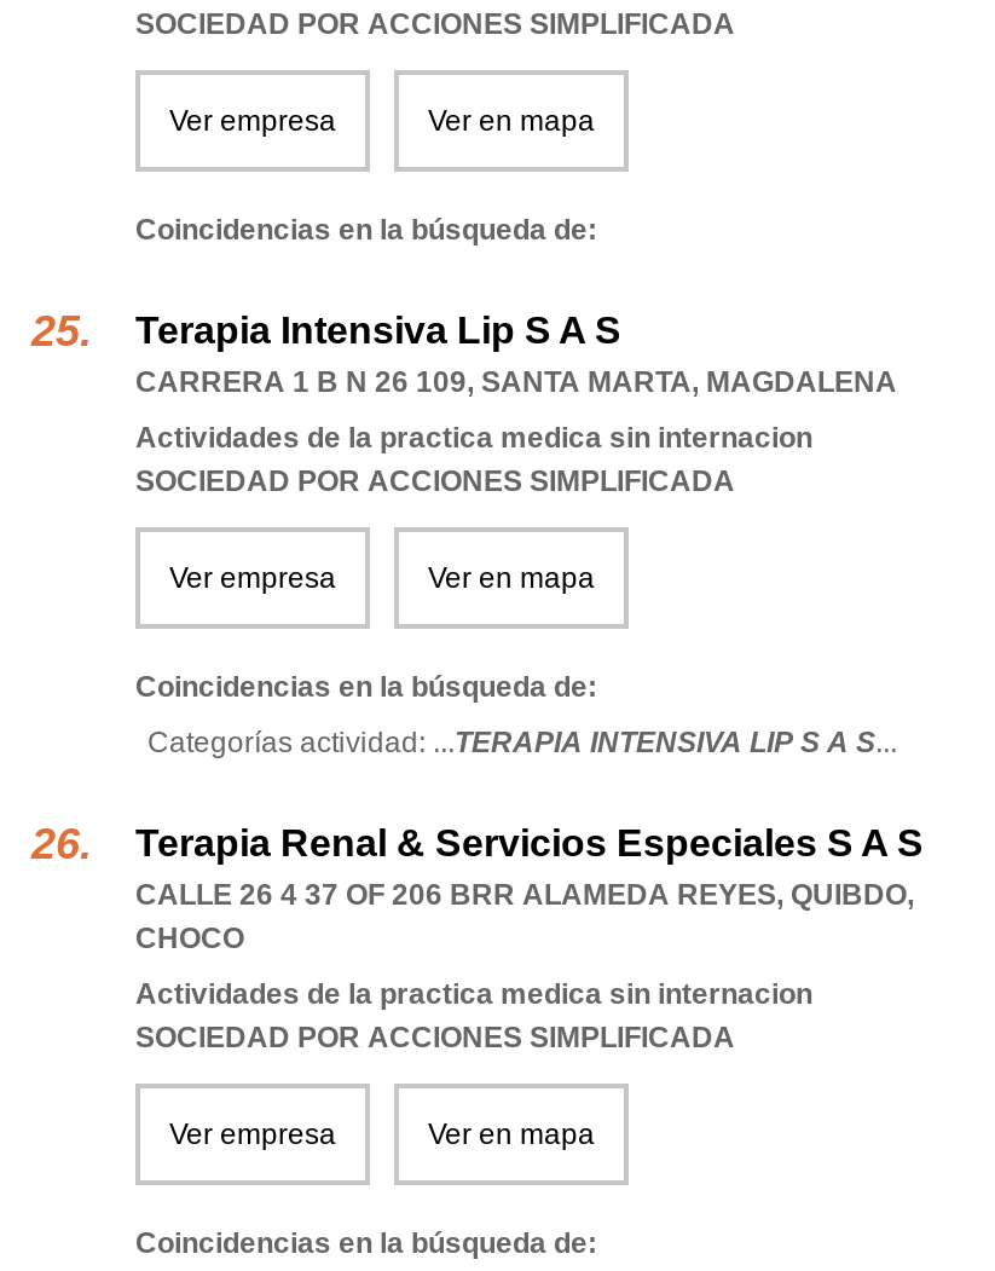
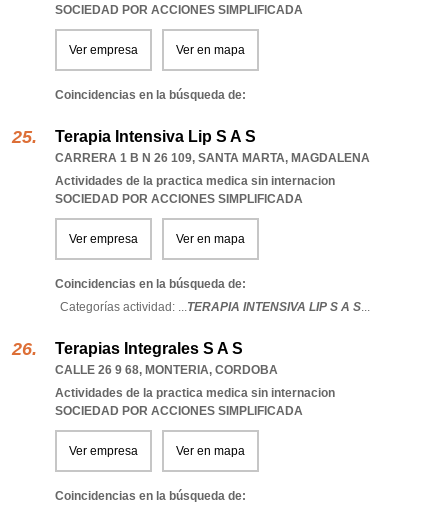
- Terapia Renal & Servicios Especiales S A S
- CALLE 26 4 37 OF 206 BRR ALAMEDA REYES, QUIBDO,
- CHOCO
+ Terapias Integrales S A S
+ CALLE 26 9 68, MONTERIA, CORDOBA
